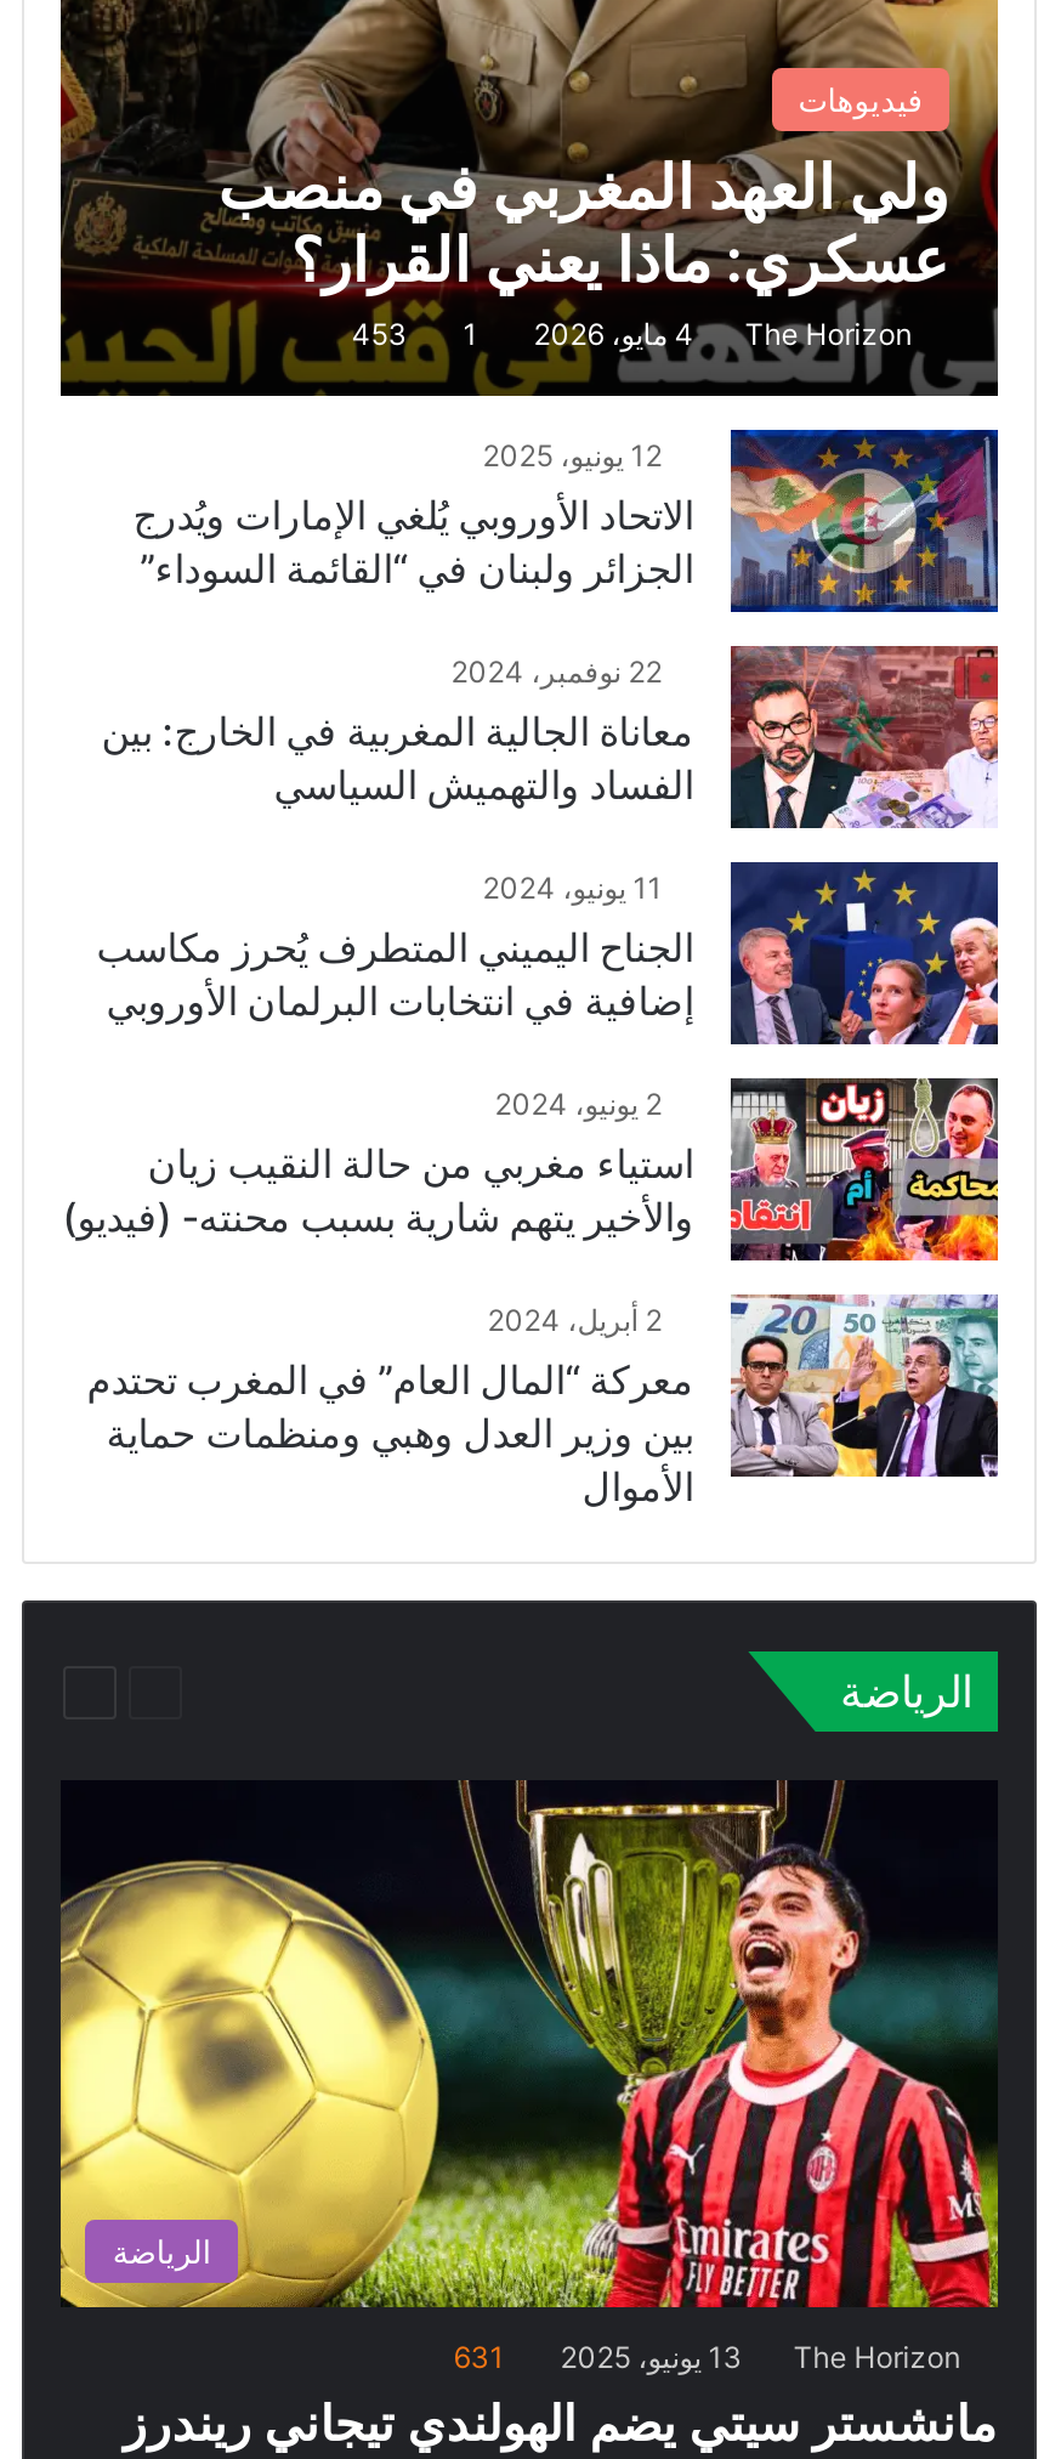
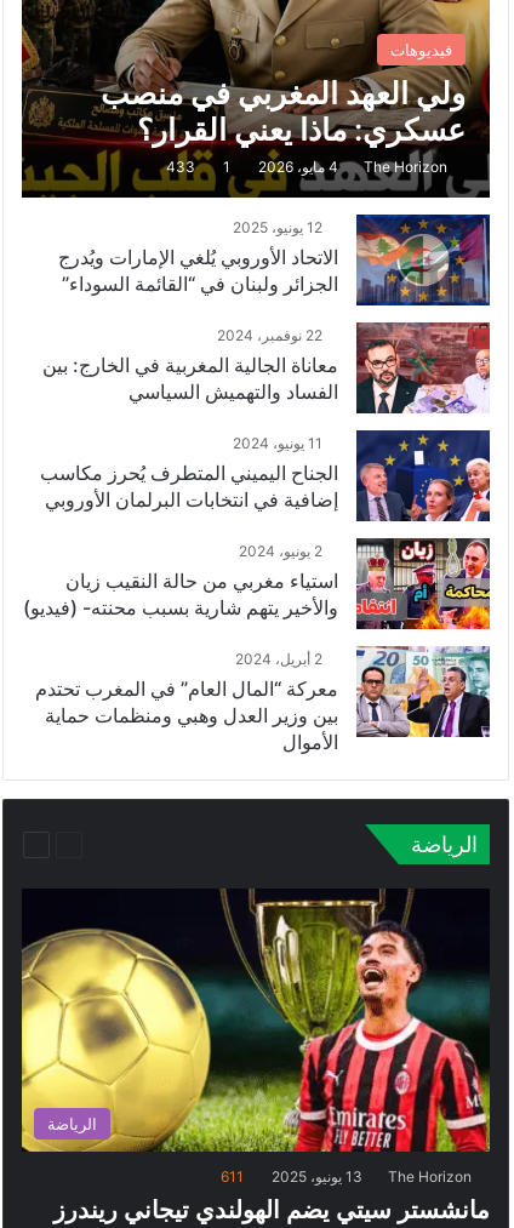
- 453 1
+ 433 1

- 631
+ 611
